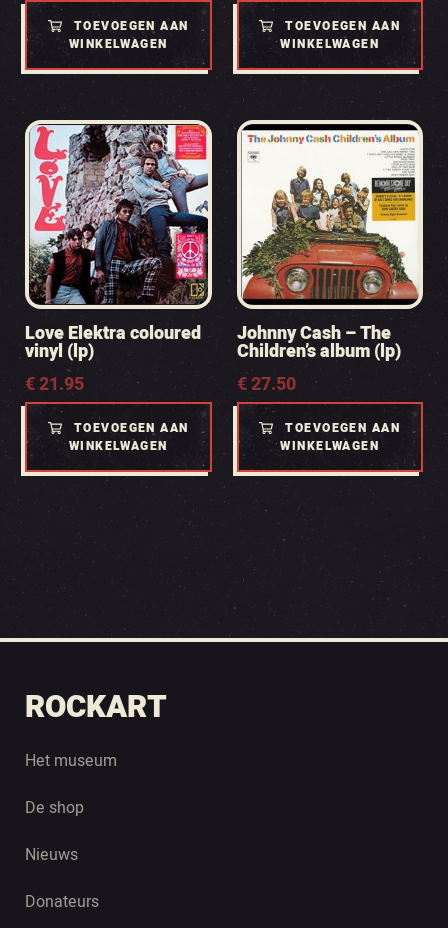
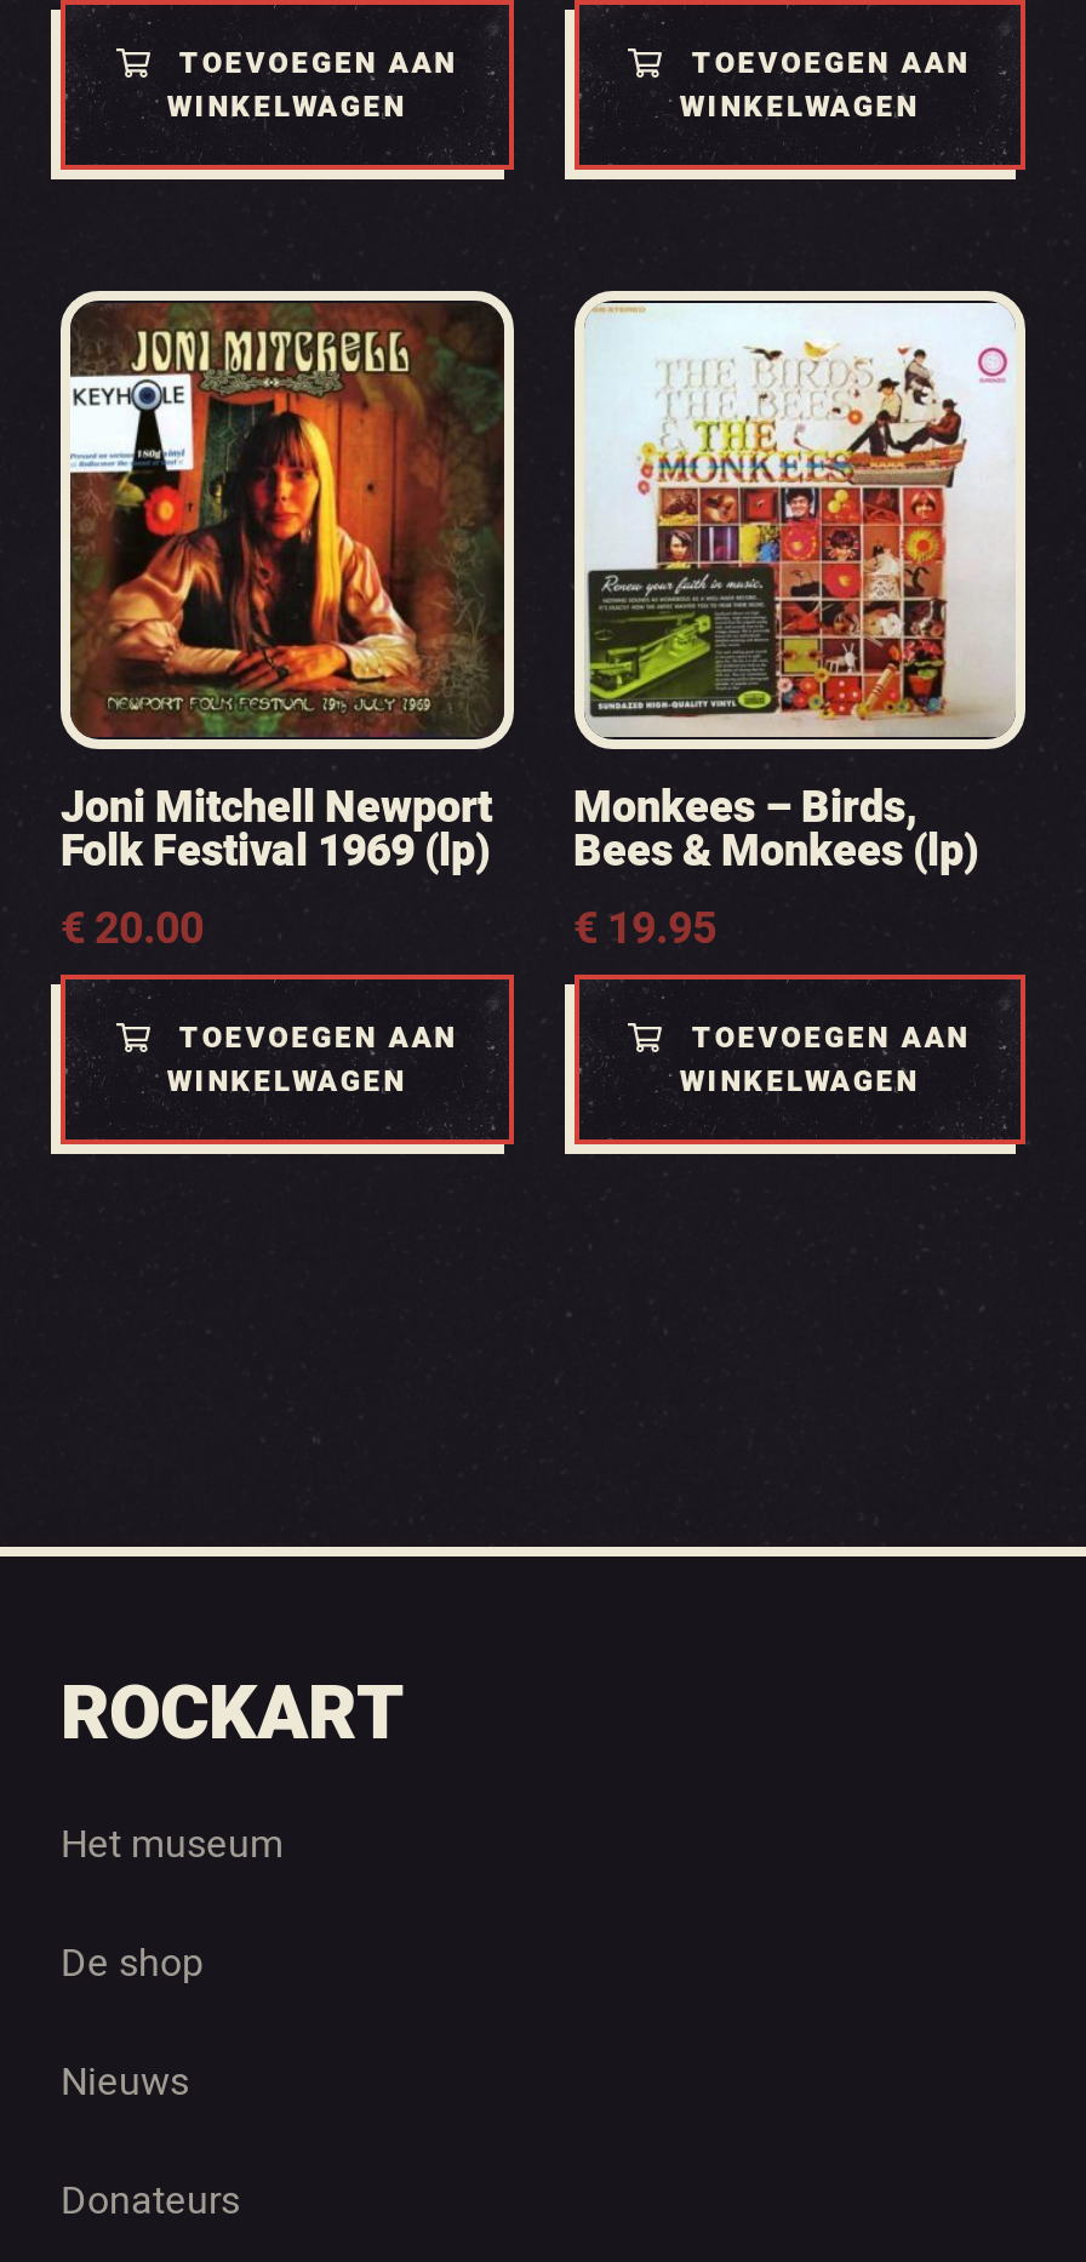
- [image]
- Love Elektra coloured
- vinyl (lp)
- €21.95
+ [image]
+ Joni Mitchell Newport
+ Folk Festival 1969 (lp)
+ €20.00

- [image]
- Johnny Cash – The
- Children’s album (lp)
- €27.50
+ [image]
+ Monkees – Birds,
+ Bees & Monkees (lp)
+ €19.95
